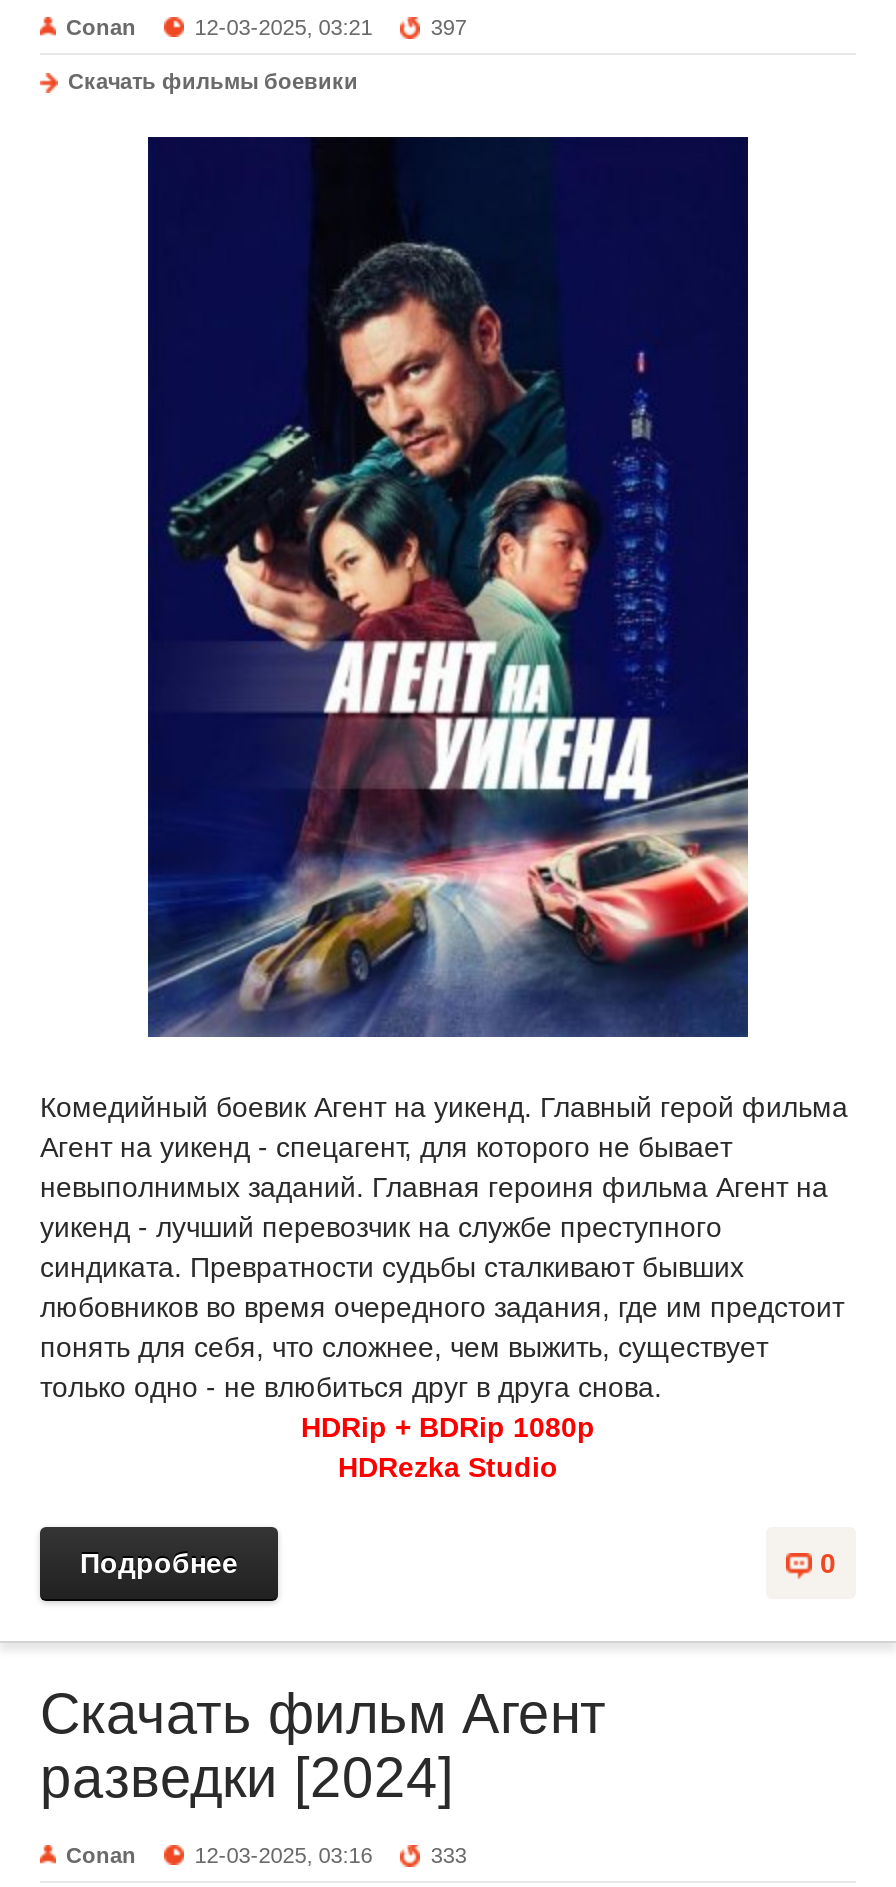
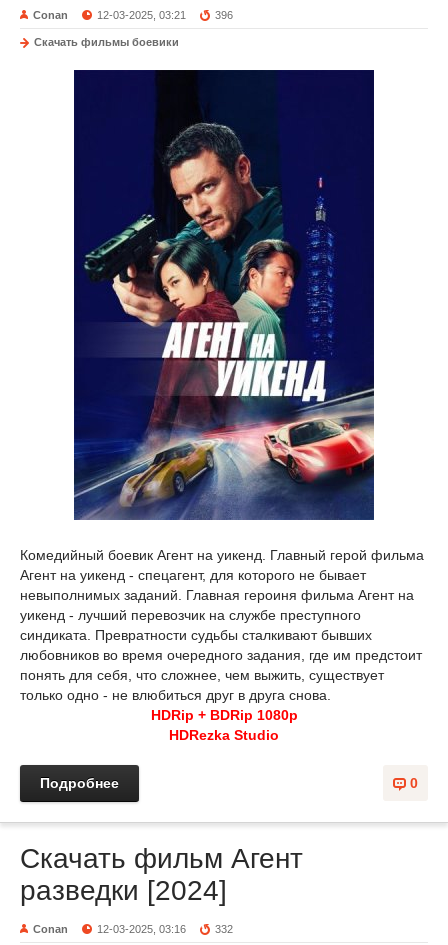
- 397
+ 396

- 333
+ 332
